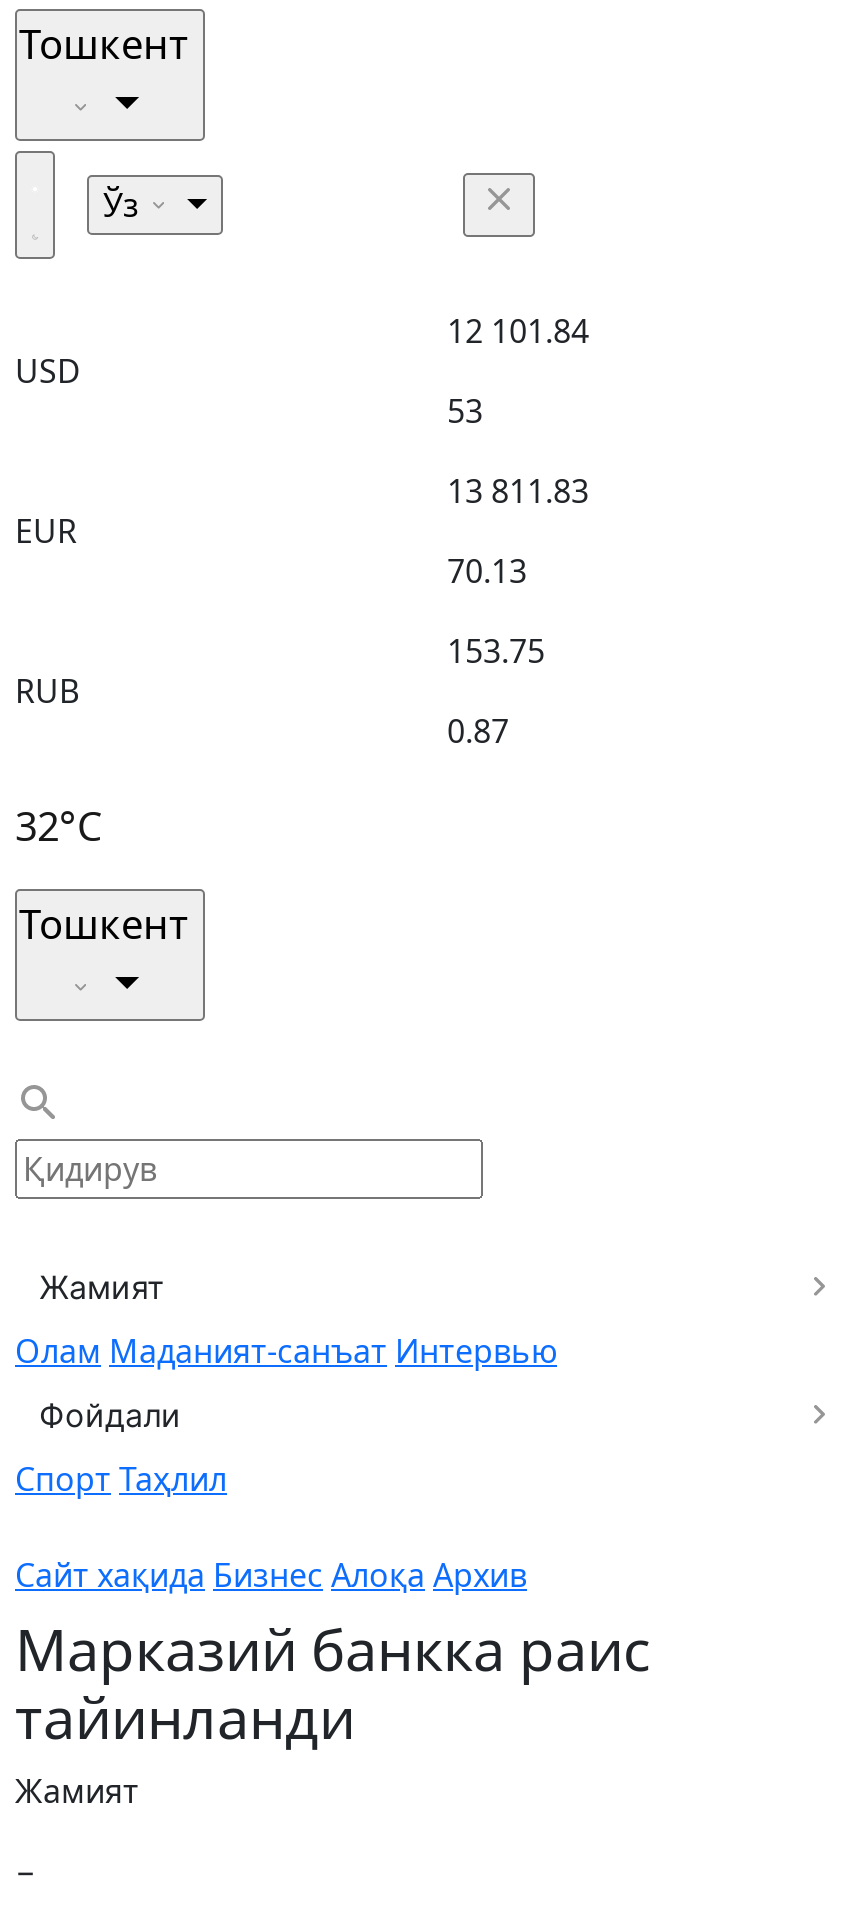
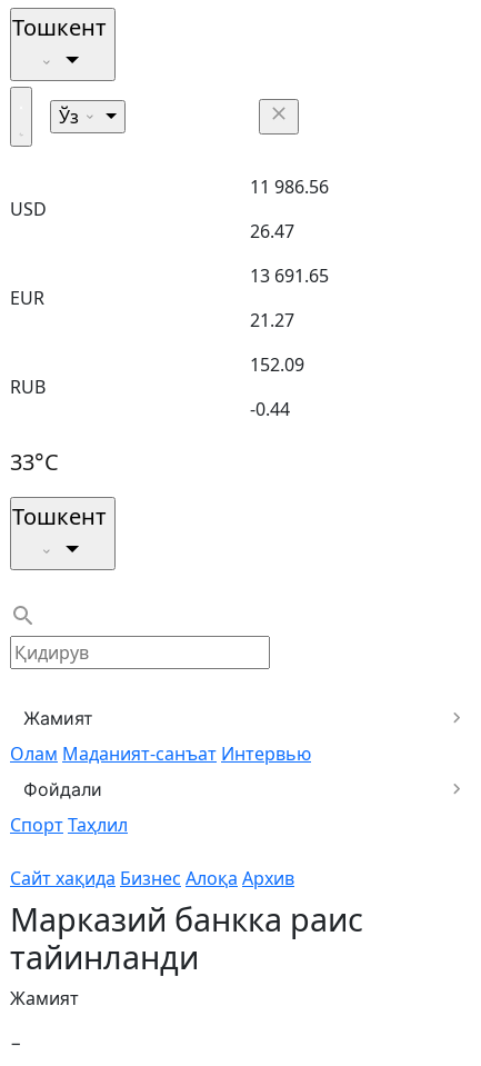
- 12 101.84
+ 11 986.56

- 53
+ 26.47

- 13 811.83
+ 13 691.65

- 70.13
+ 21.27

- 153.75
+ 152.09

- 0.87
+ -0.44

- 32°C
+ 33°C
